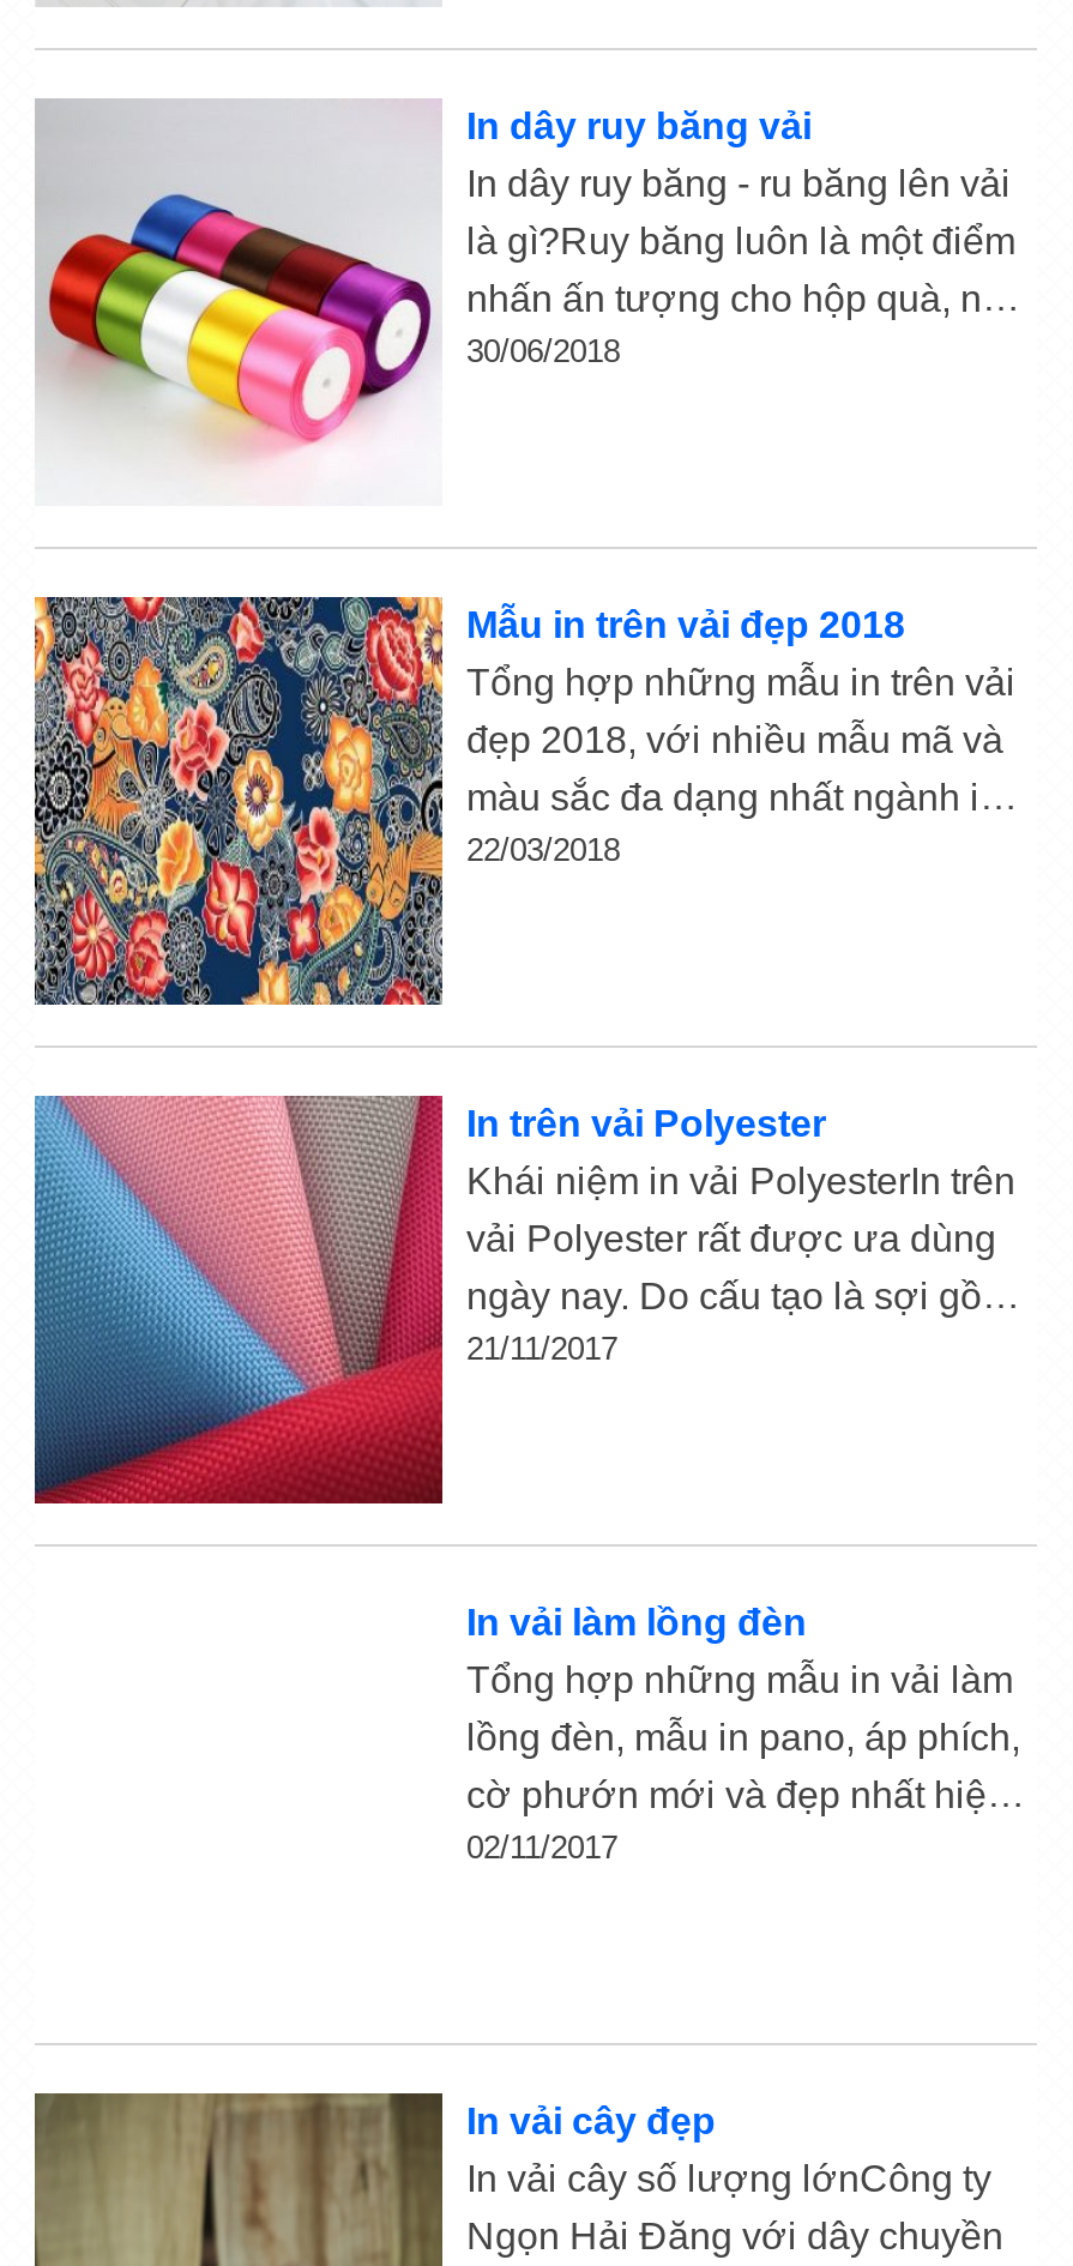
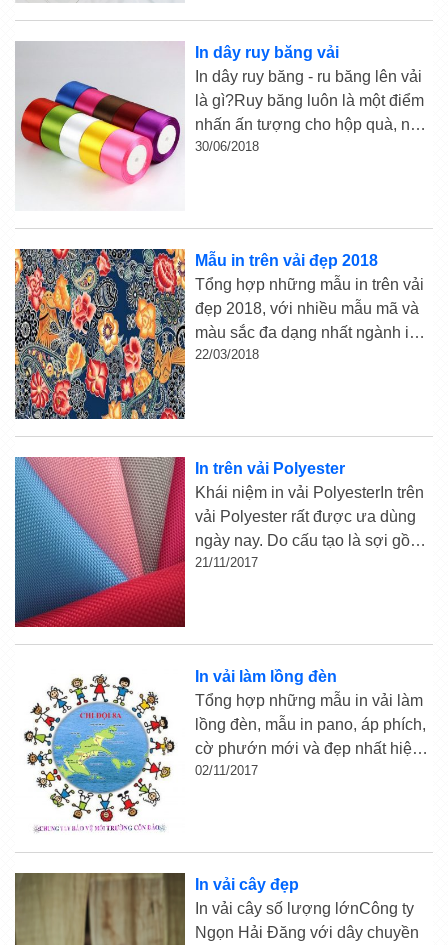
+ [image]
